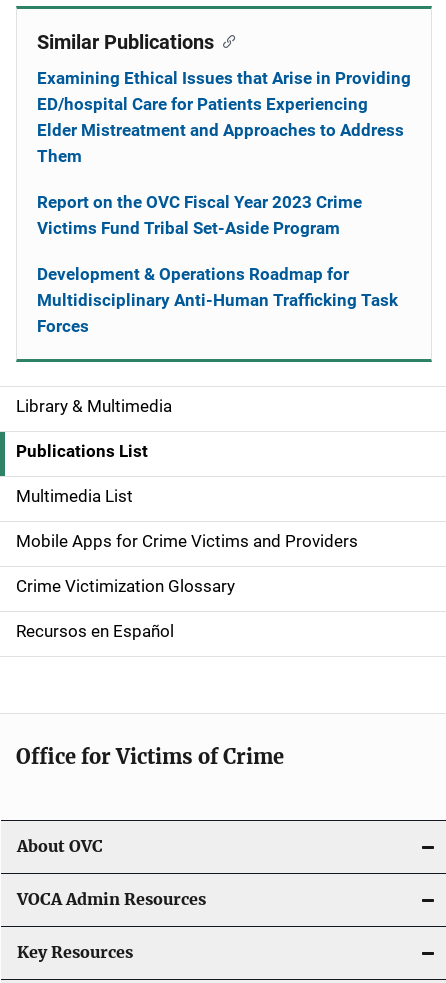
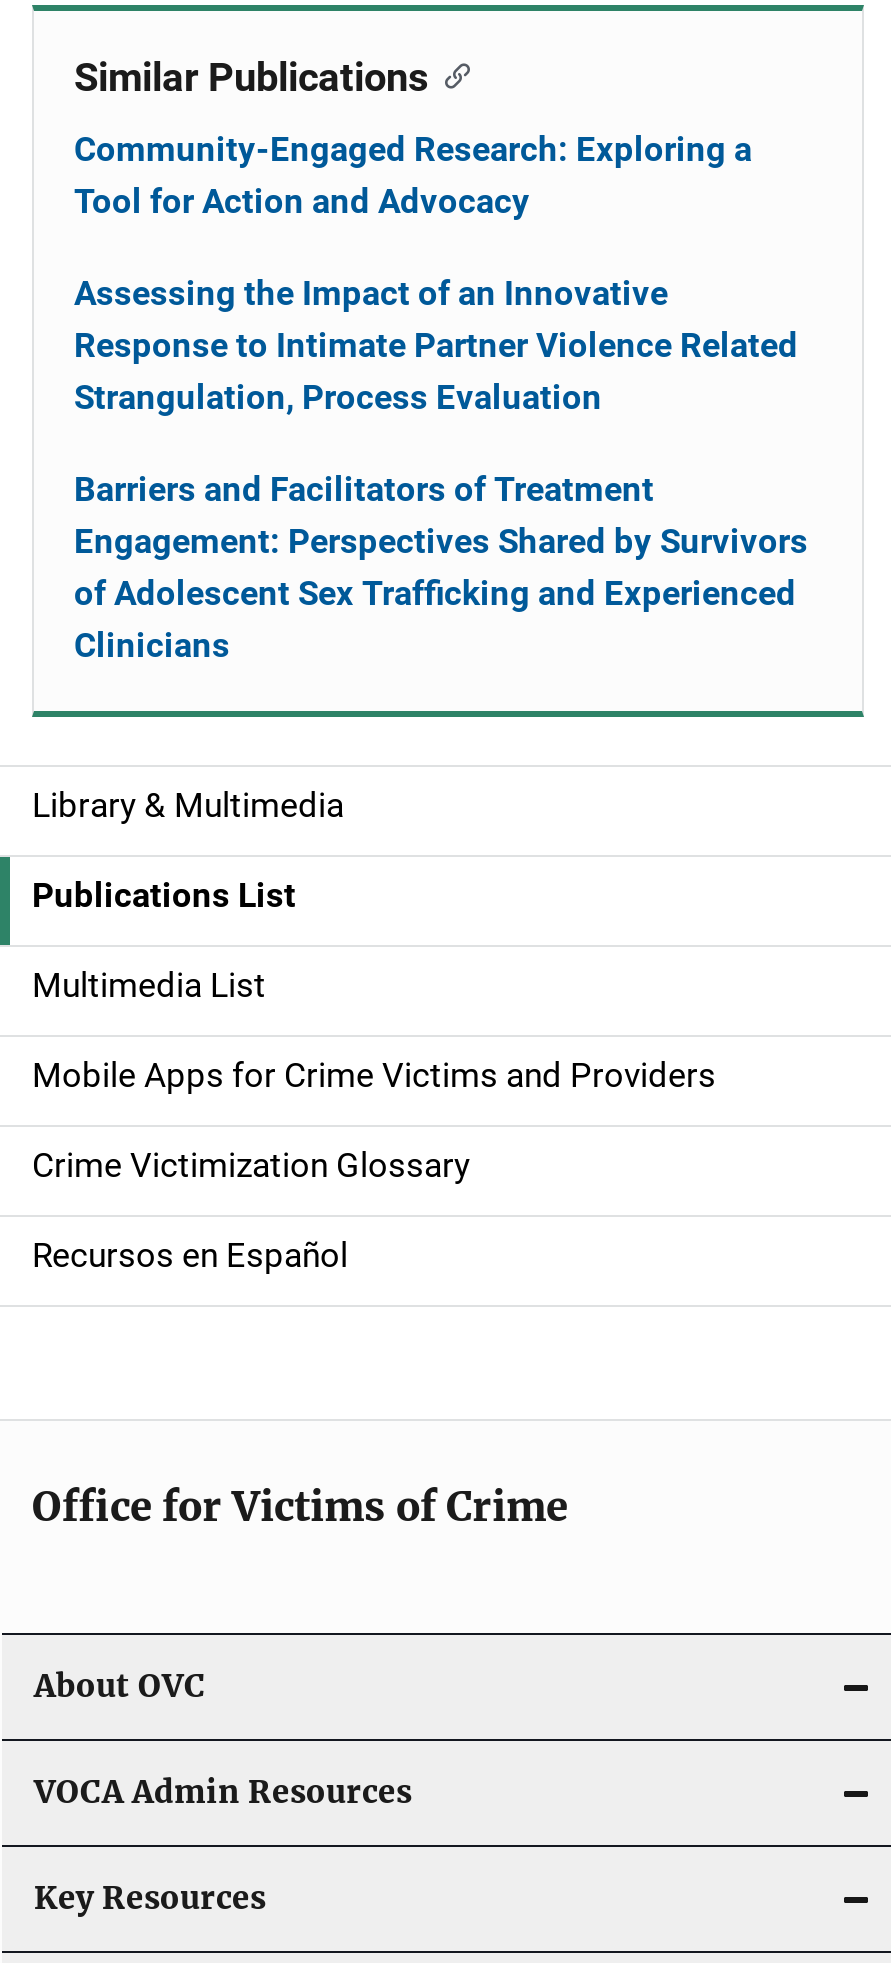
- Examining Ethical Issues that Arise in Providing
- ED/hospital Care for Patients Experiencing
- Elder Mistreatment and Approaches to Address
- Them
+ Community-Engaged Research: Exploring a
+ Tool for Action and Advocacy

- Report on the OVC Fiscal Year 2023 Crime
- Victims Fund Tribal Set-Aside Program
+ Assessing the Impact of an Innovative
+ Response to Intimate Partner Violence Related
+ Strangulation, Process Evaluation

- Development & Operations Roadmap for
- Multidisciplinary Anti-Human Trafficking Task
- Forces
+ Barriers and Facilitators of Treatment
+ Engagement: Perspectives Shared by Survivors
+ of Adolescent Sex Trafficking and Experienced
+ Clinicians
